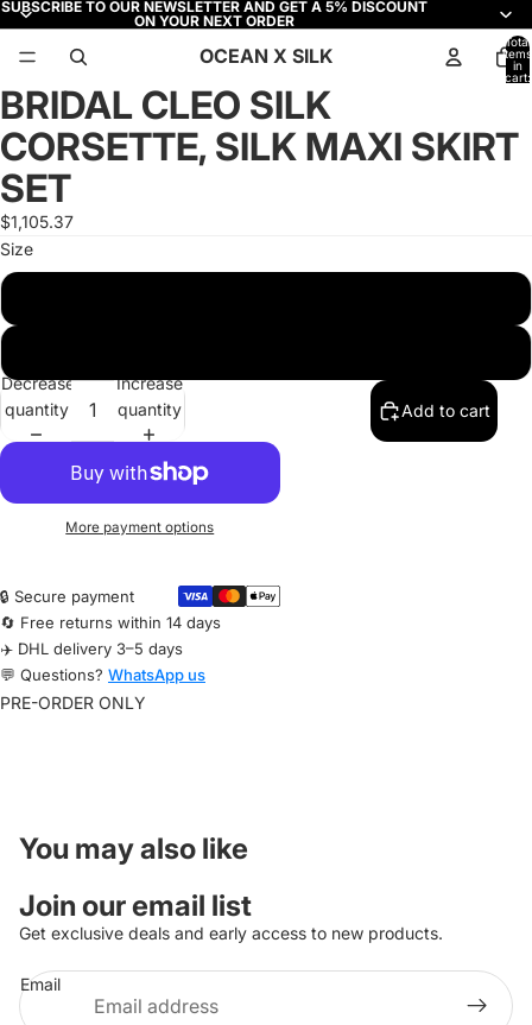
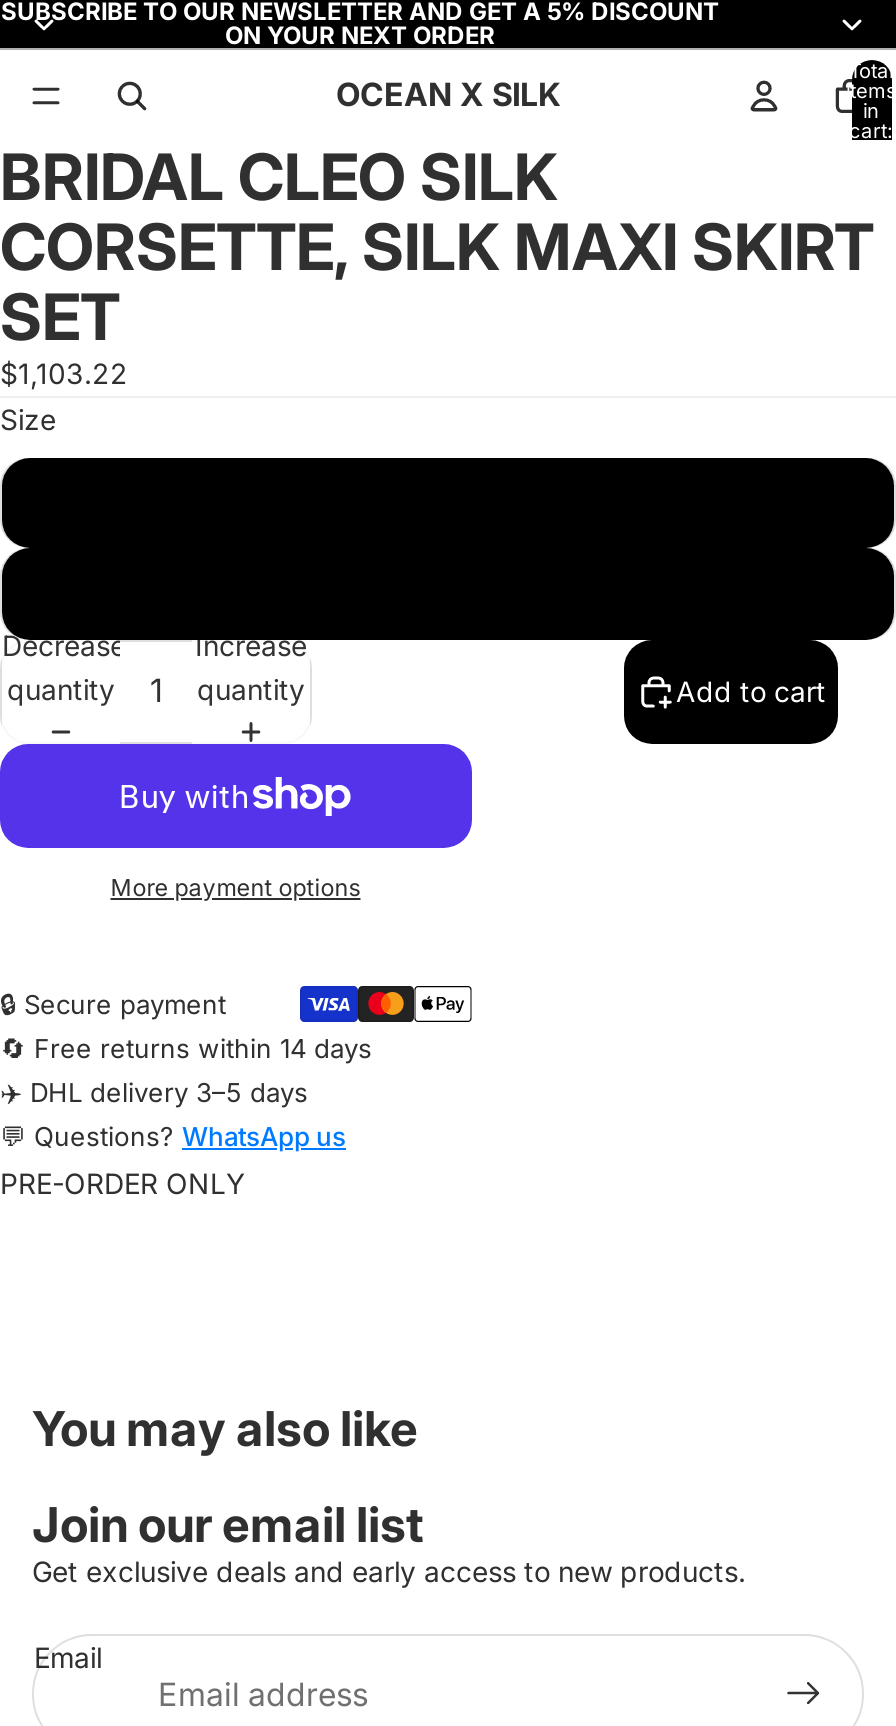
- $1,105.37
+ $1,103.22
